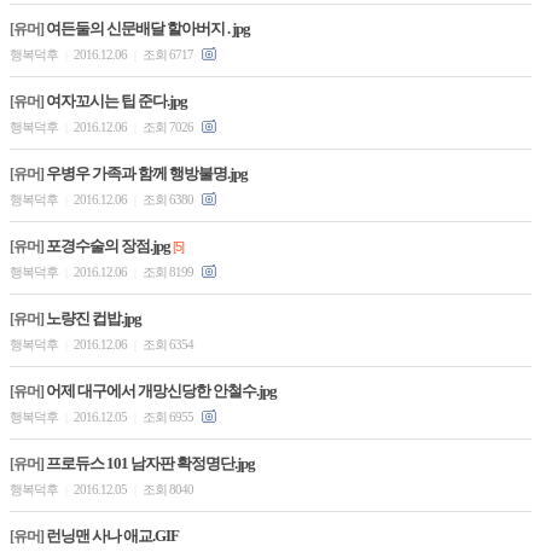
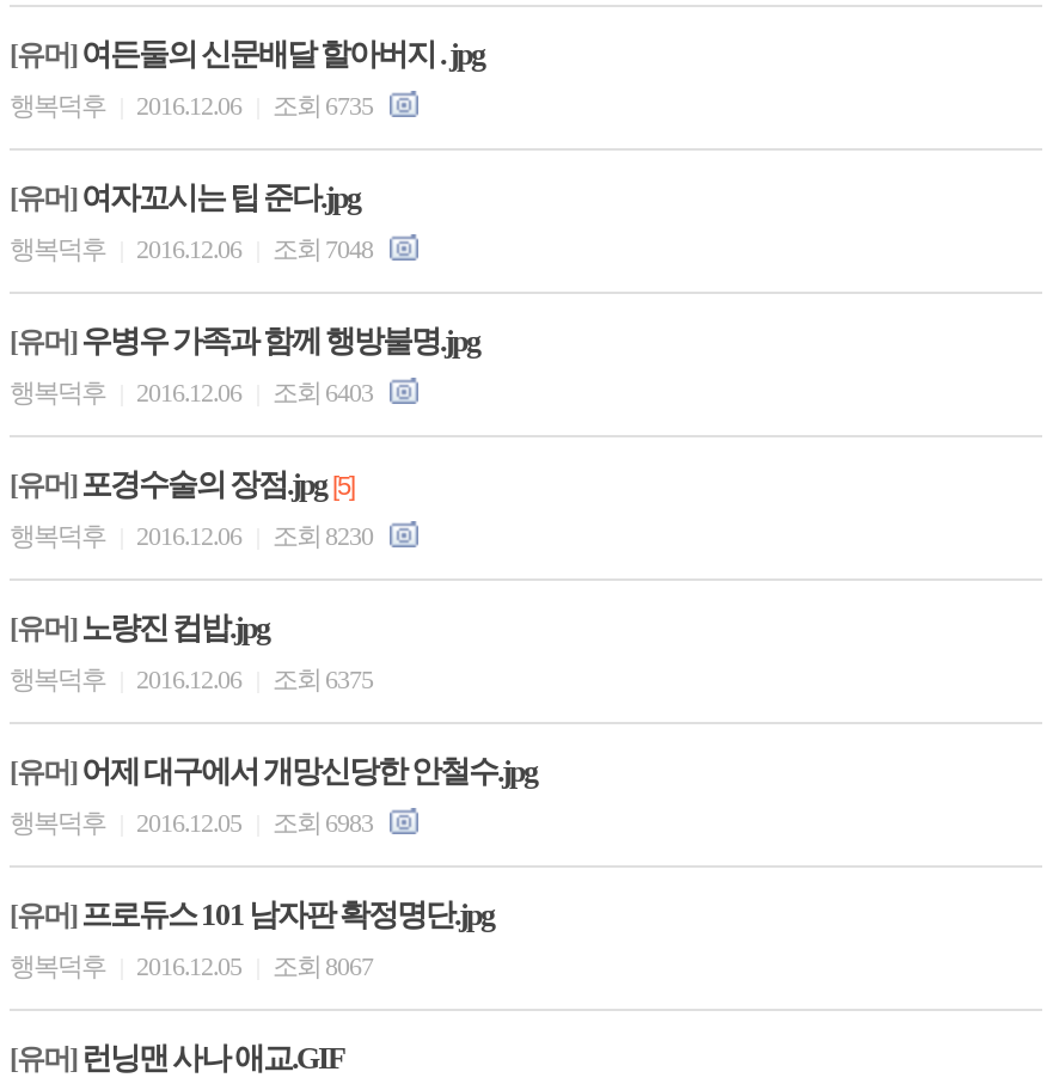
- 행복덕후 2016.12.06 조회 6717
+ 행복덕후 2016.12.06 조회 6735

- 행복덕후 2016.12.06 조회 7026
+ 행복덕후 2016.12.06 조회 7048

- 행복덕후 2016.12.06 조회 6380
+ 행복덕후 2016.12.06 조회 6403

- 행복덕후 2016.12.06 조회 8199
+ 행복덕후 2016.12.06 조회 8230

- 행복덕후 2016.12.06 조회 6354
+ 행복덕후 2016.12.06 조회 6375

- 행복덕후 2016.12.05 조회 6955
+ 행복덕후 2016.12.05 조회 6983

- 행복덕후 2016.12.05 조회 8040
+ 행복덕후 2016.12.05 조회 8067
